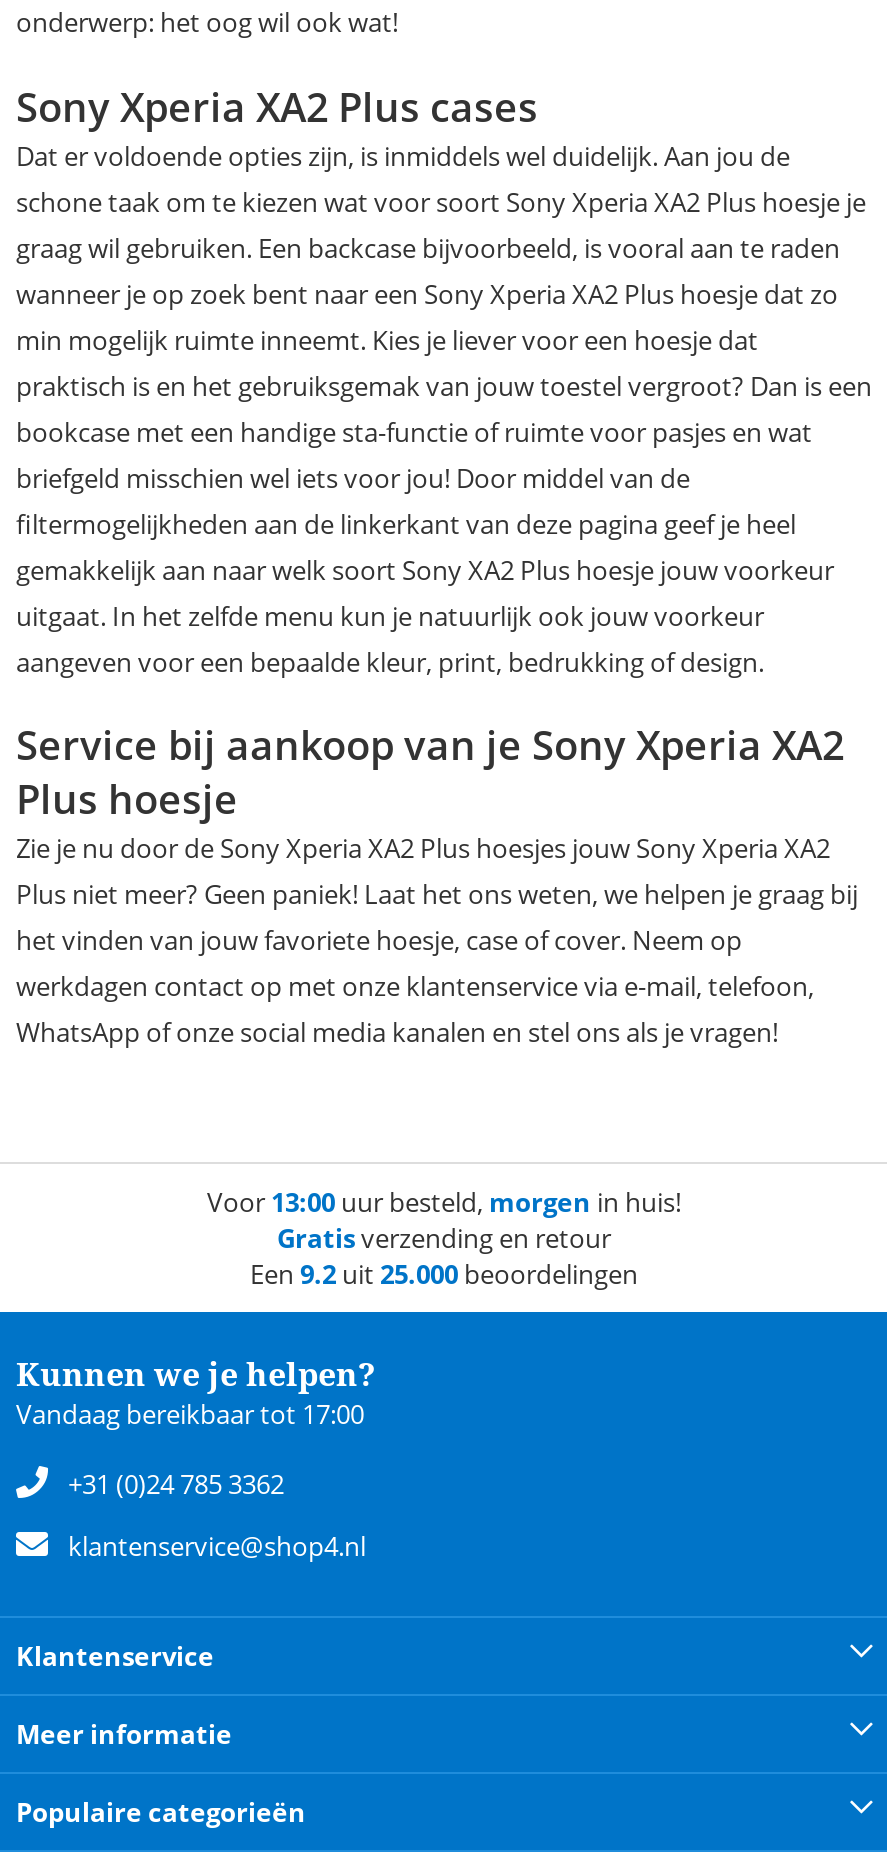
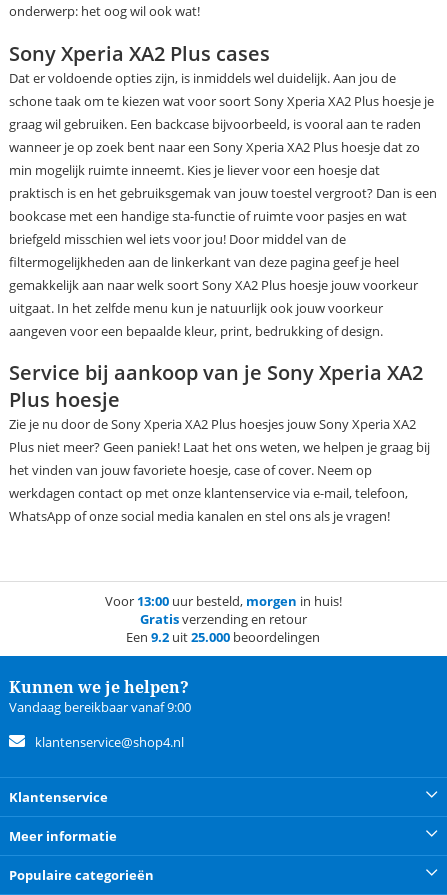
- Vandaag bereikbaar tot 17:00
- +31 (0)24 785 3362
+ Vandaag bereikbaar vanaf 9:00
